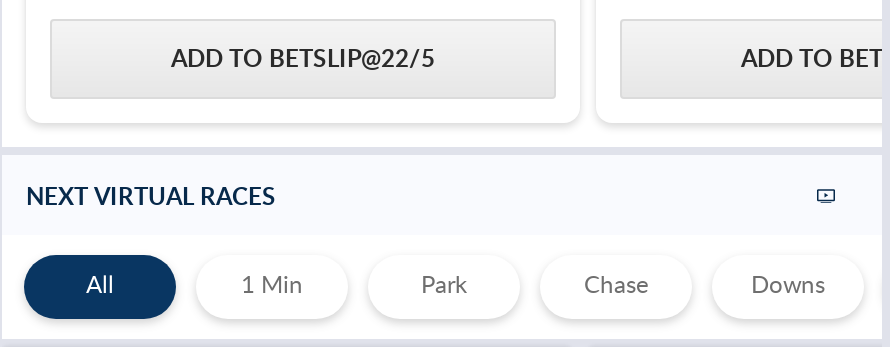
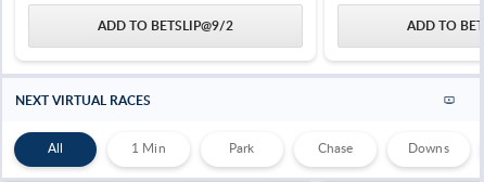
- ADD TO BETSLIP@22/5
+ ADD TO BETSLIP@9/2
